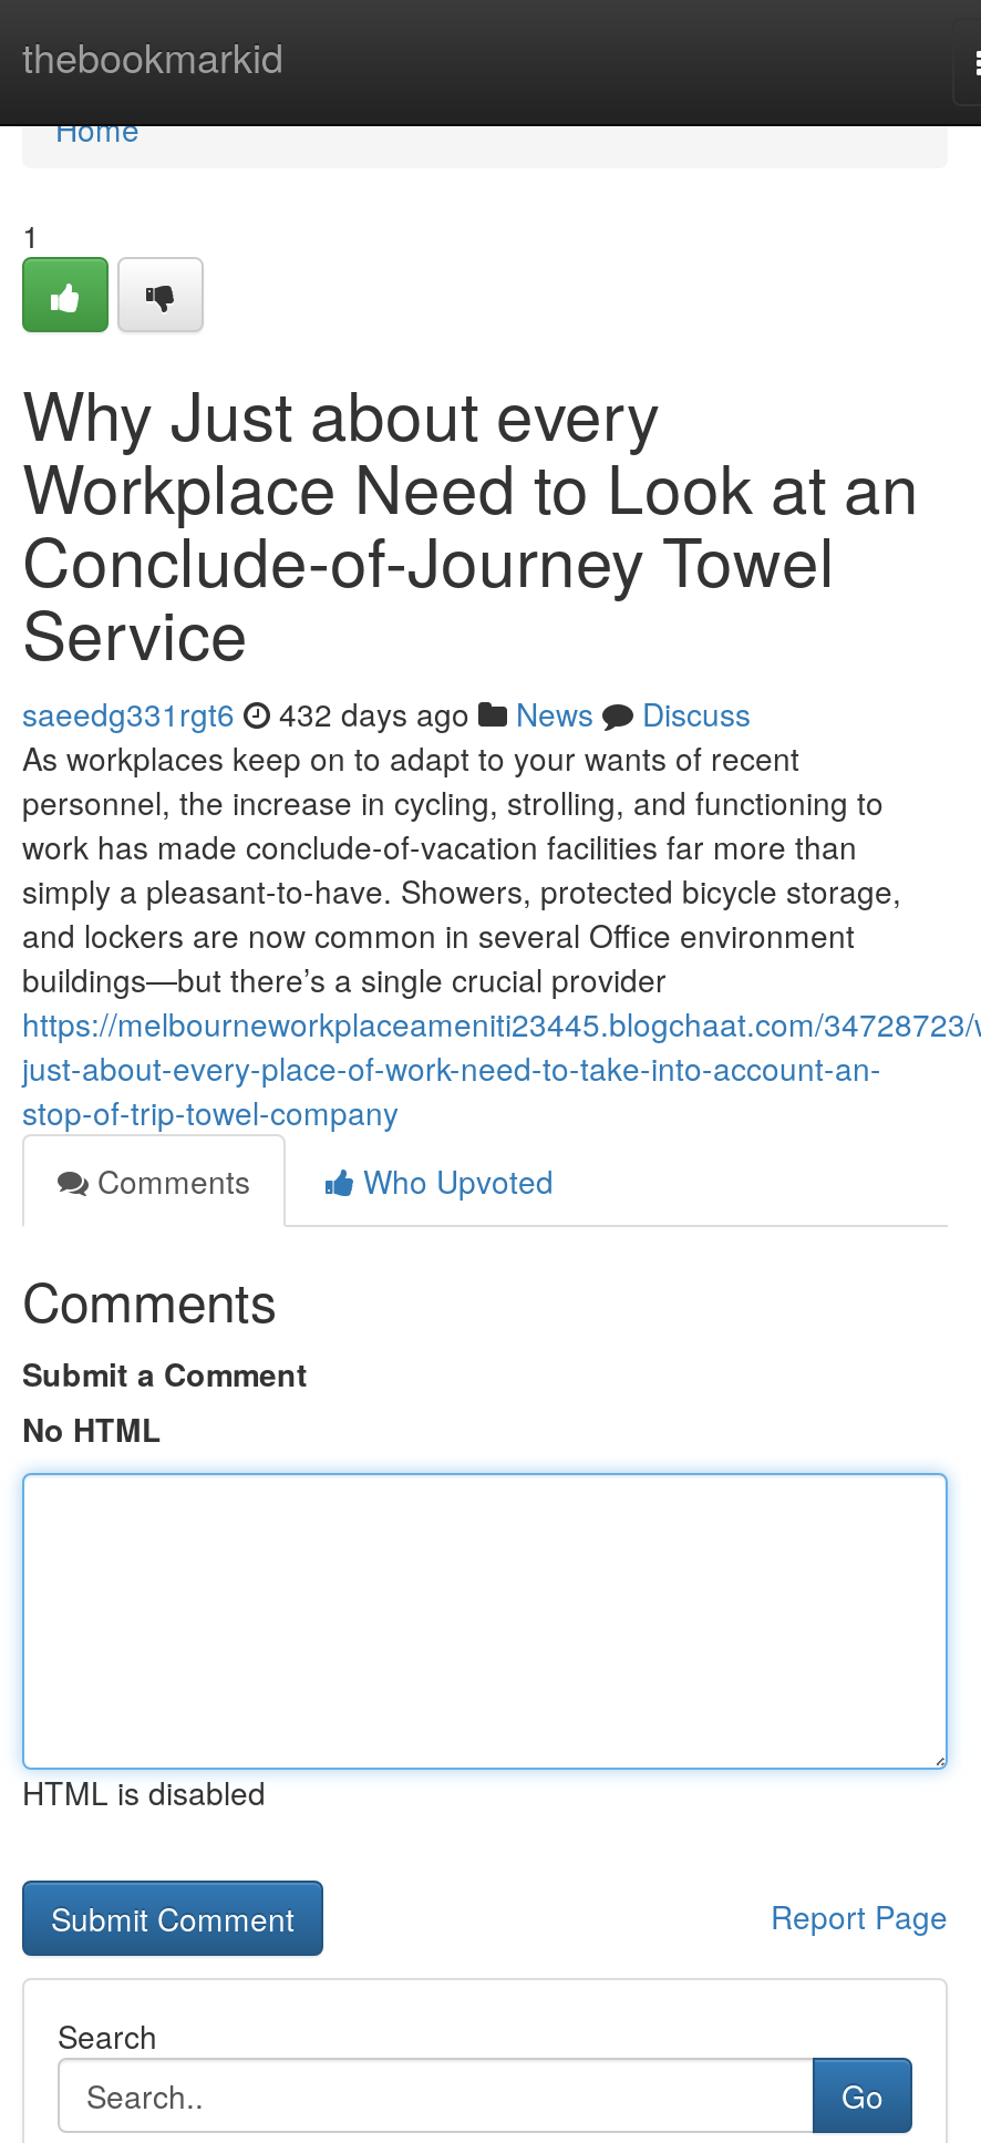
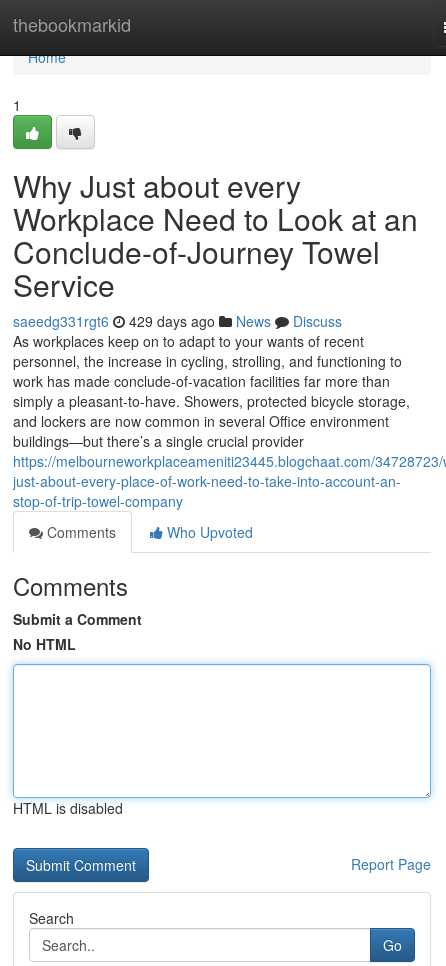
- saeedg331rgt6 432 days ago News Discuss
+ saeedg331rgt6 429 days ago News Discuss
